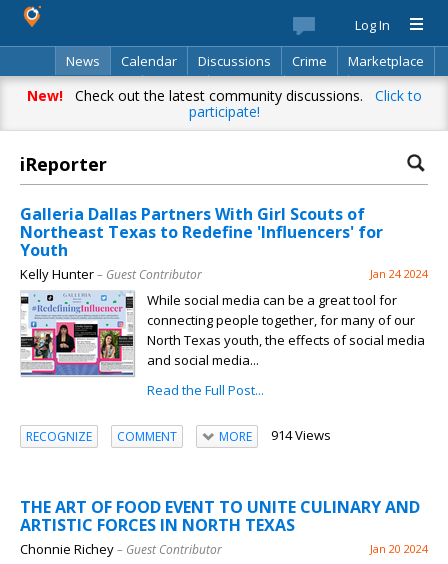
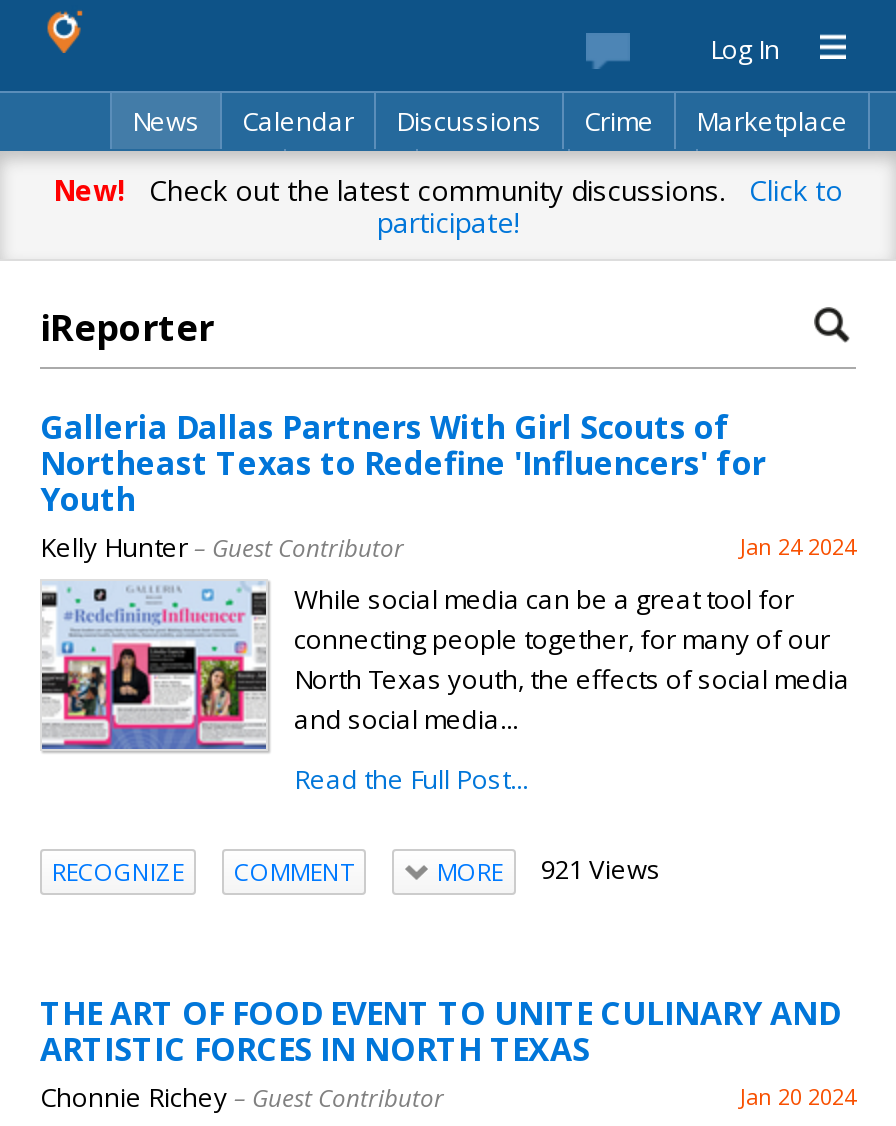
- MORE 914 Views
+ MORE 921 Views
